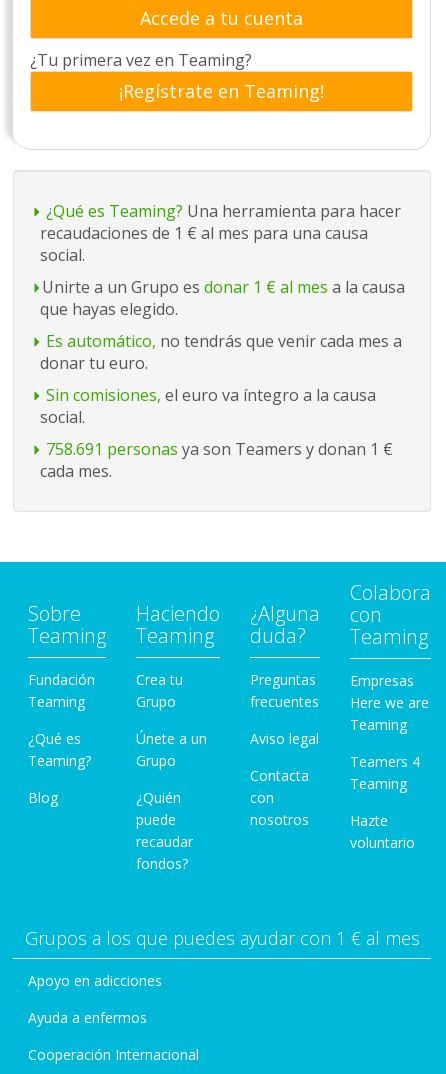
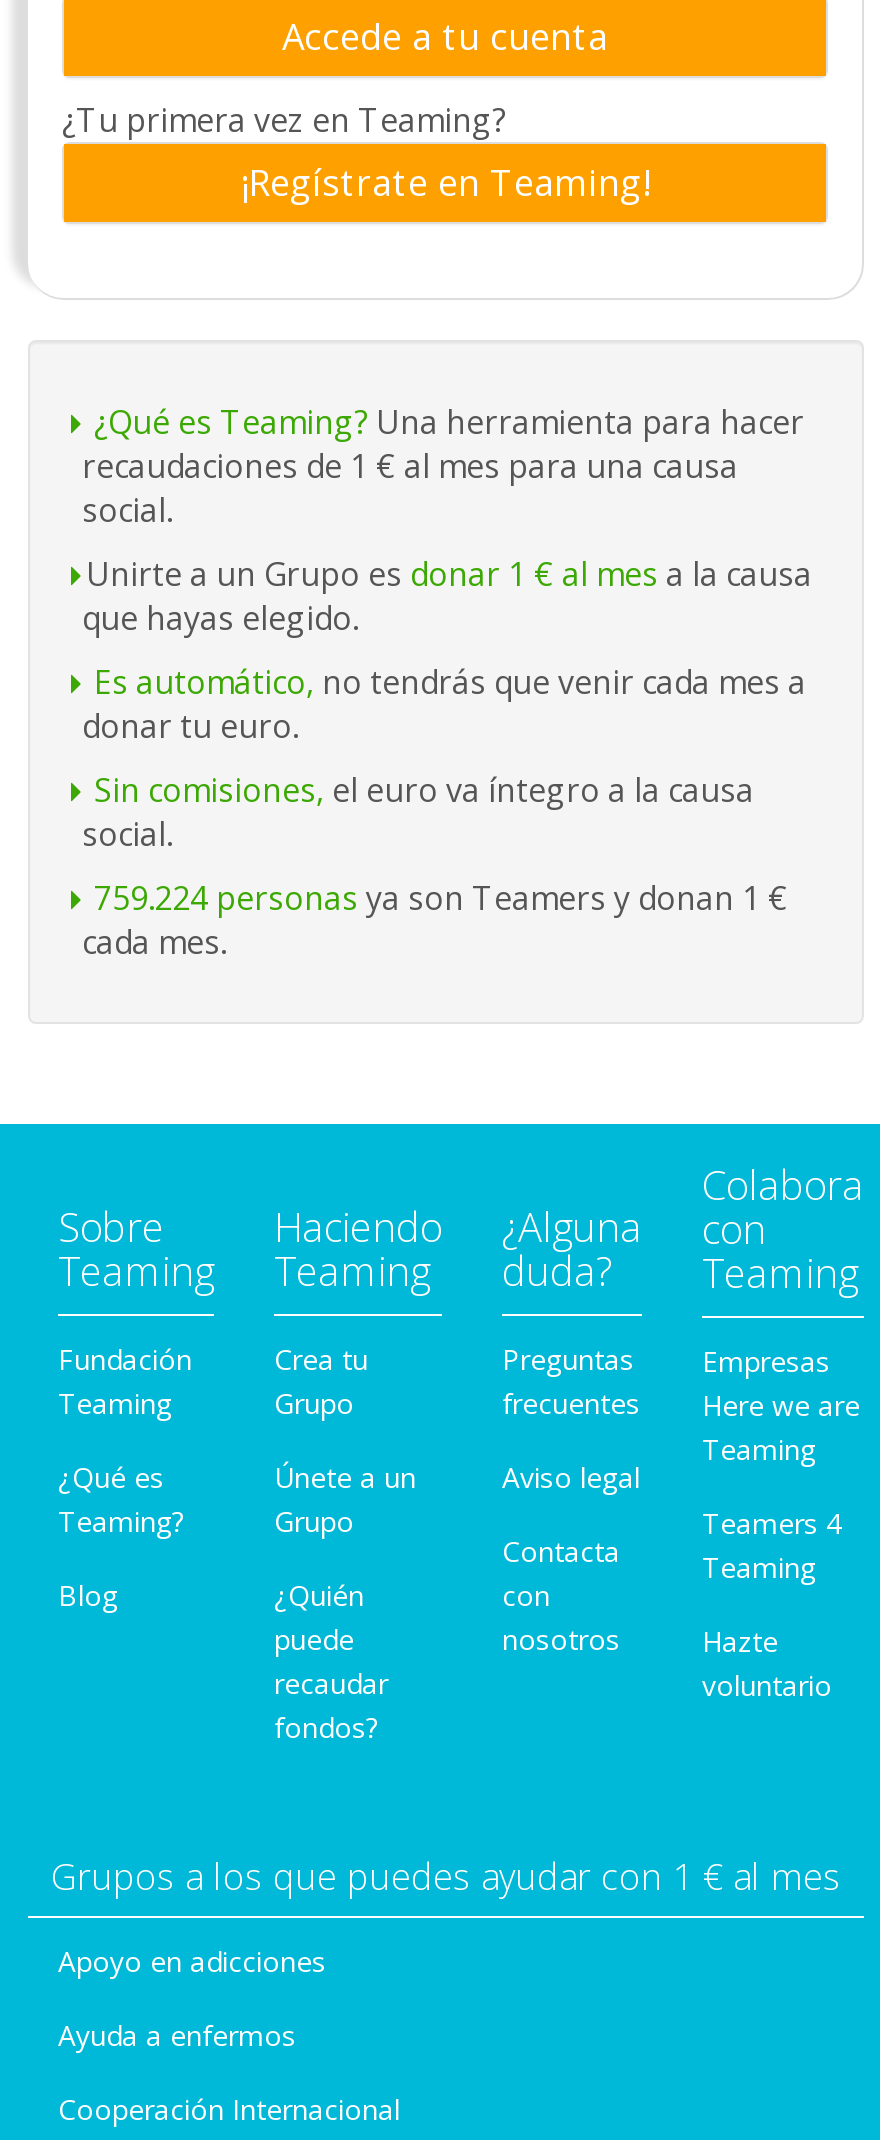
- 758.691 personas ya son Teamers y donan 1 €
+ 759.224 personas ya son Teamers y donan 1 €
